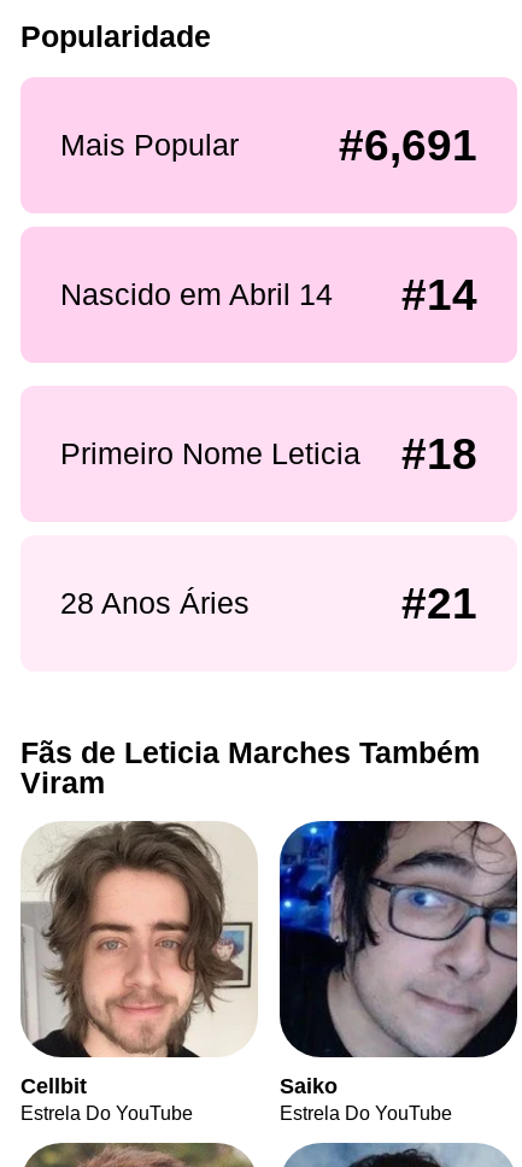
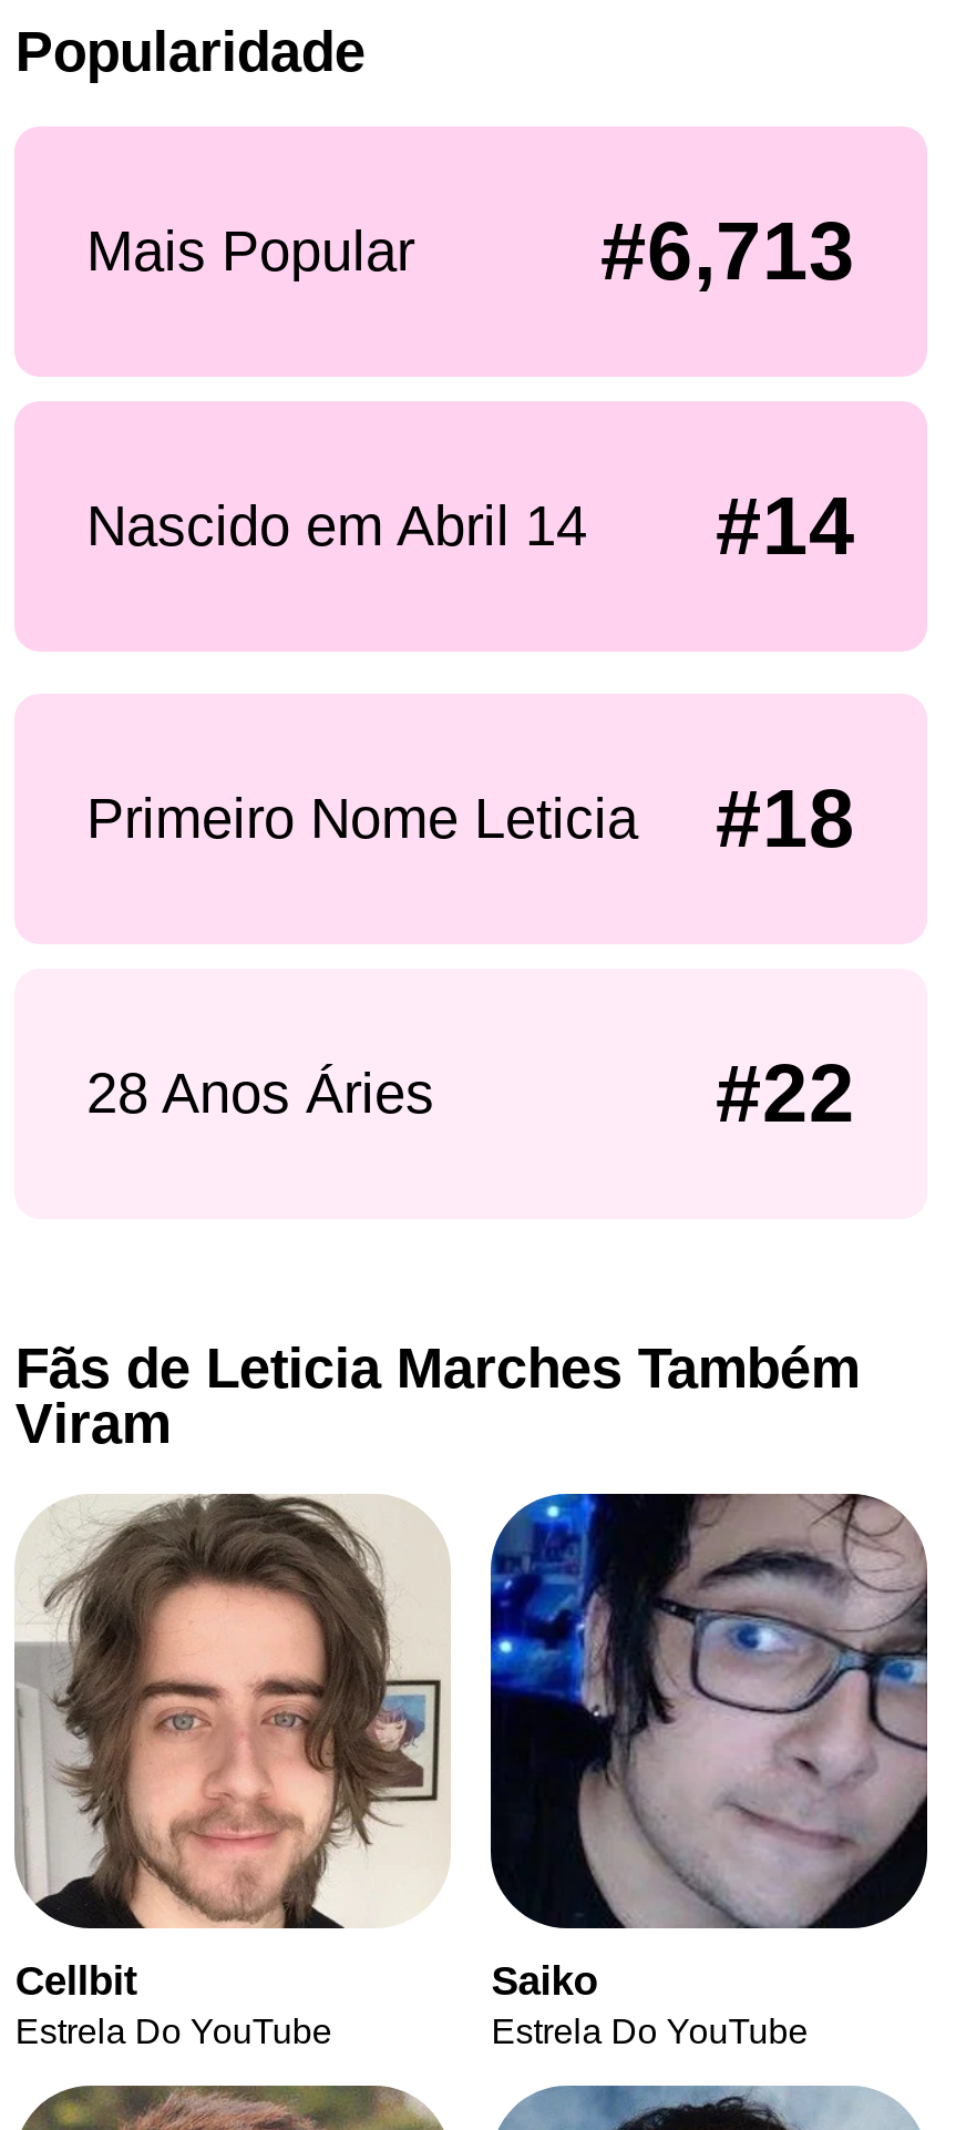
- #6,691
+ #6,713

- #21
+ #22
